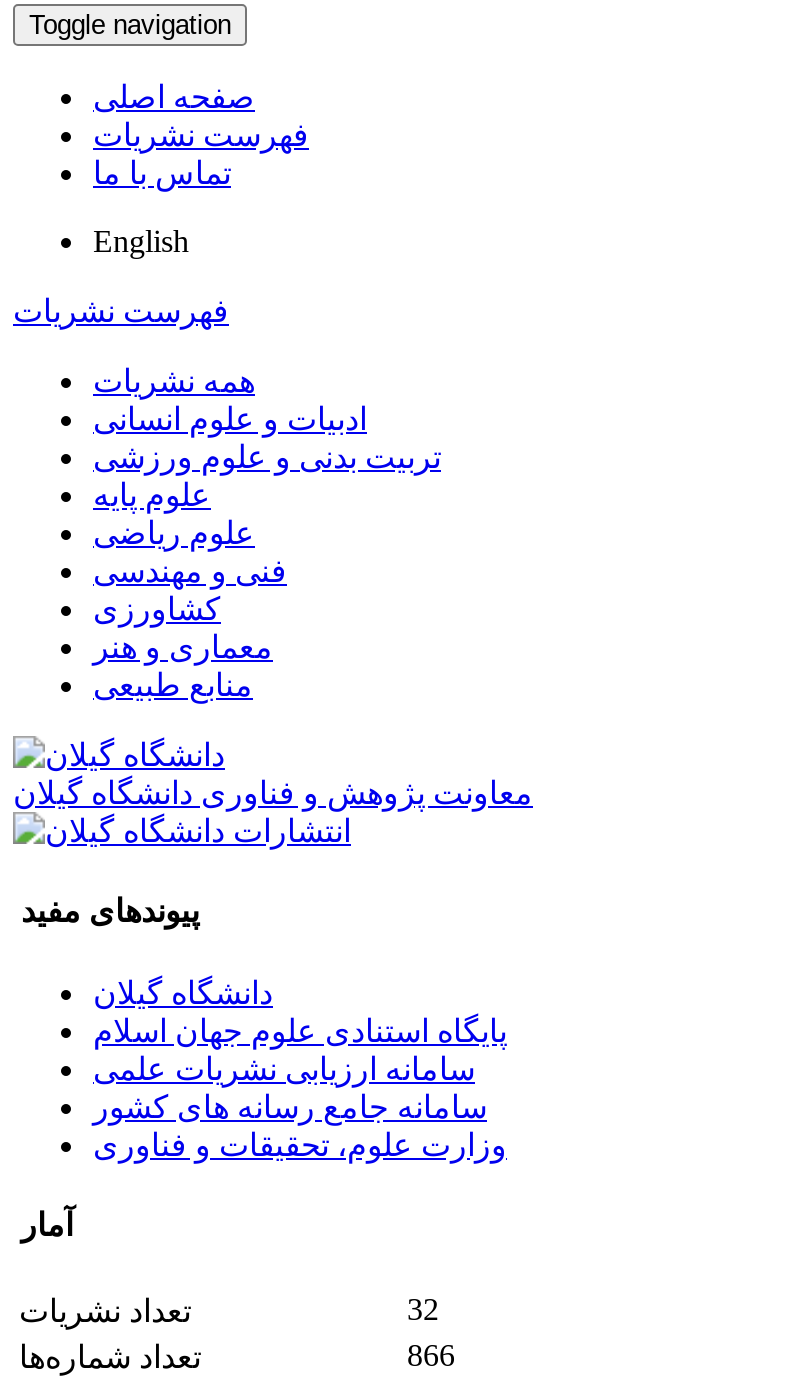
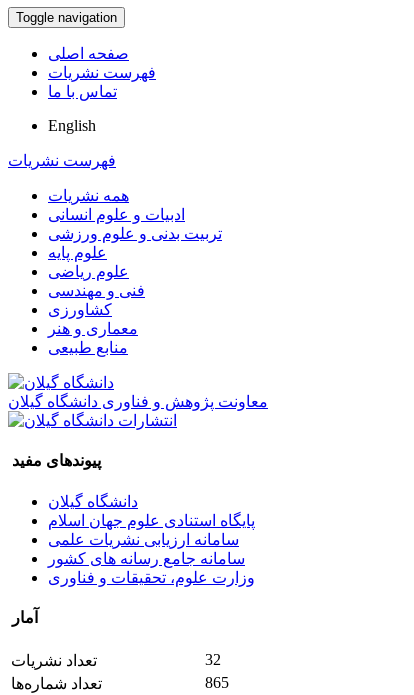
- 866
+ 865
